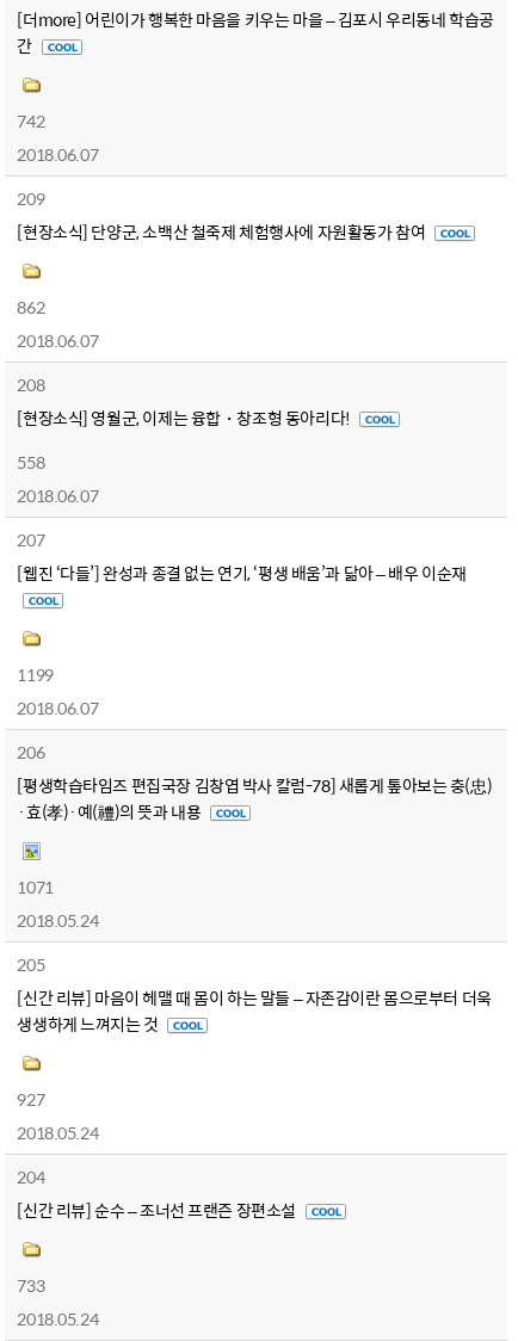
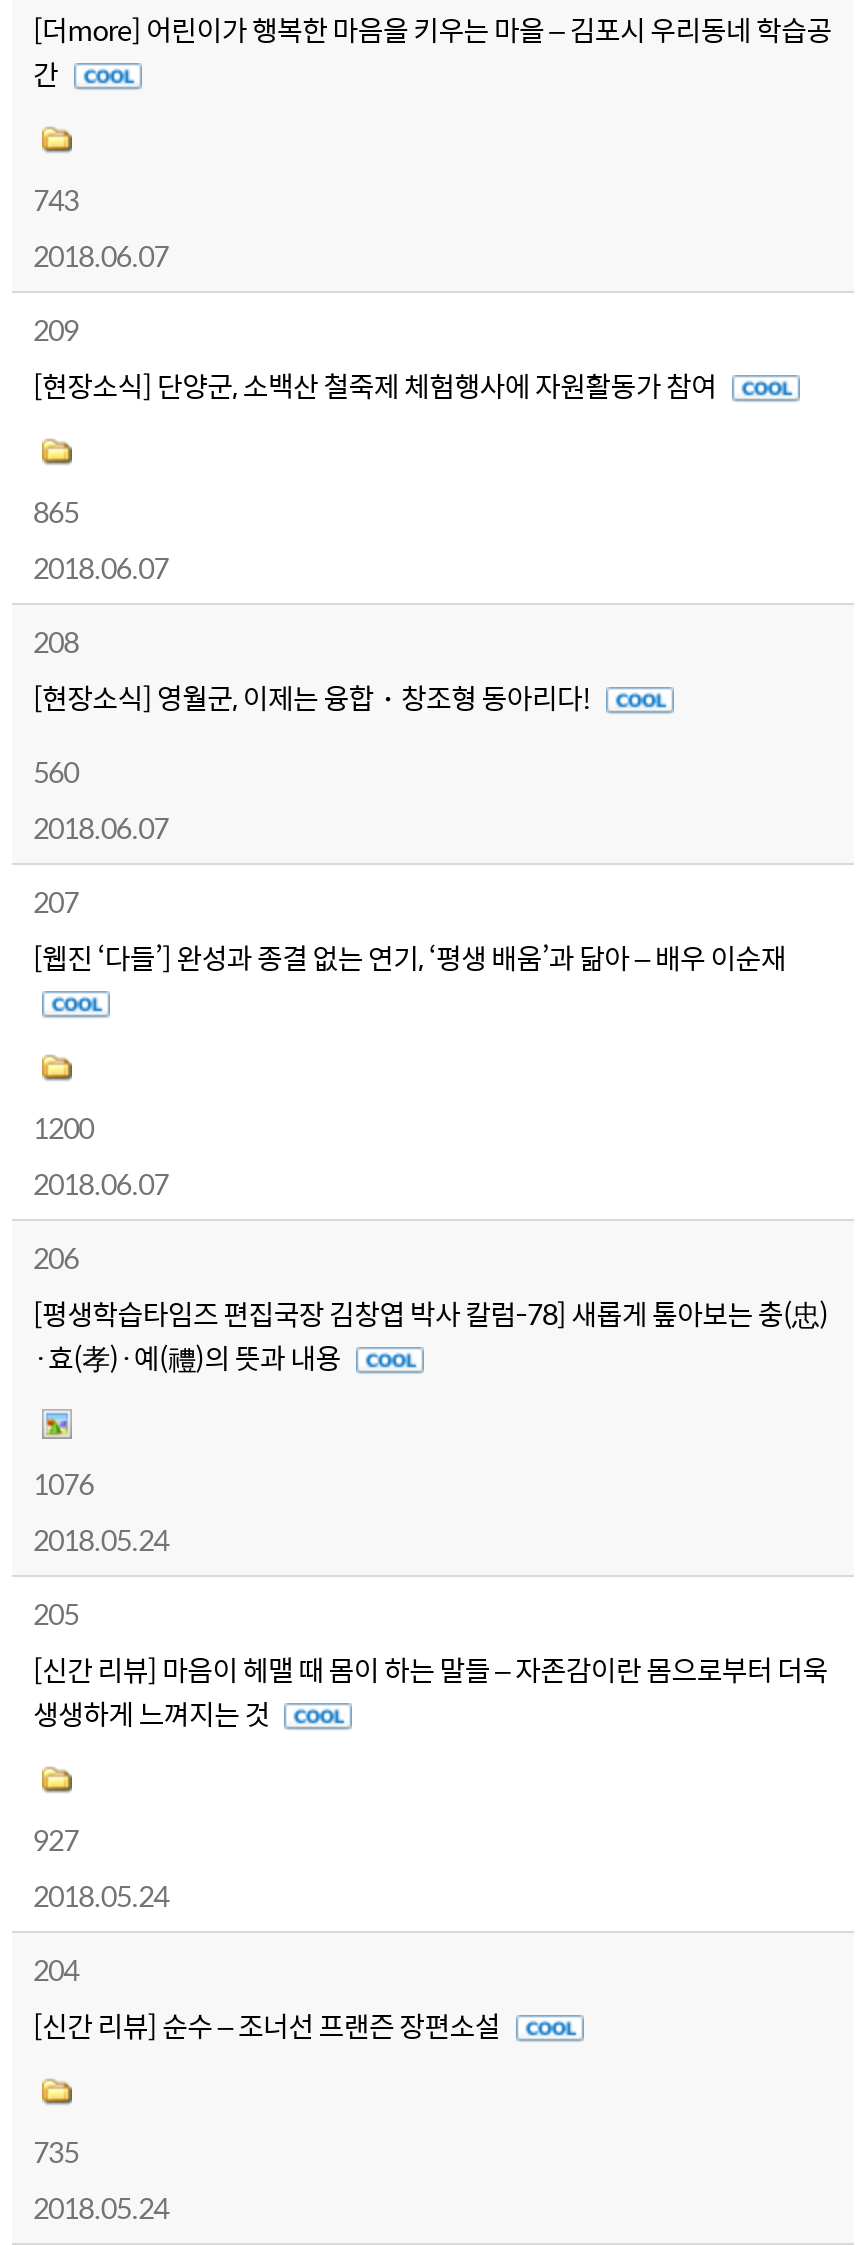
- 742
+ 743

- 862
+ 865

- 558
+ 560

- 1199
+ 1200

- 1071
+ 1076

- 733
+ 735
